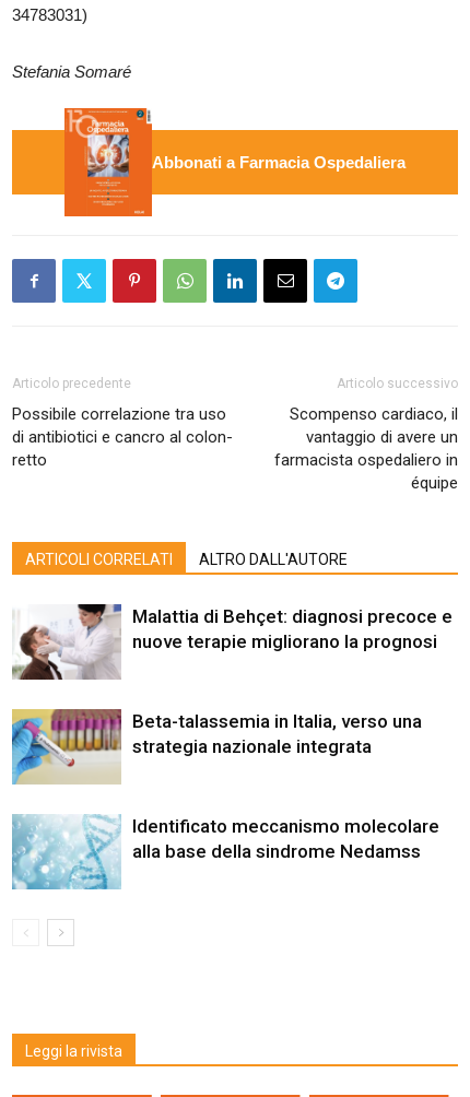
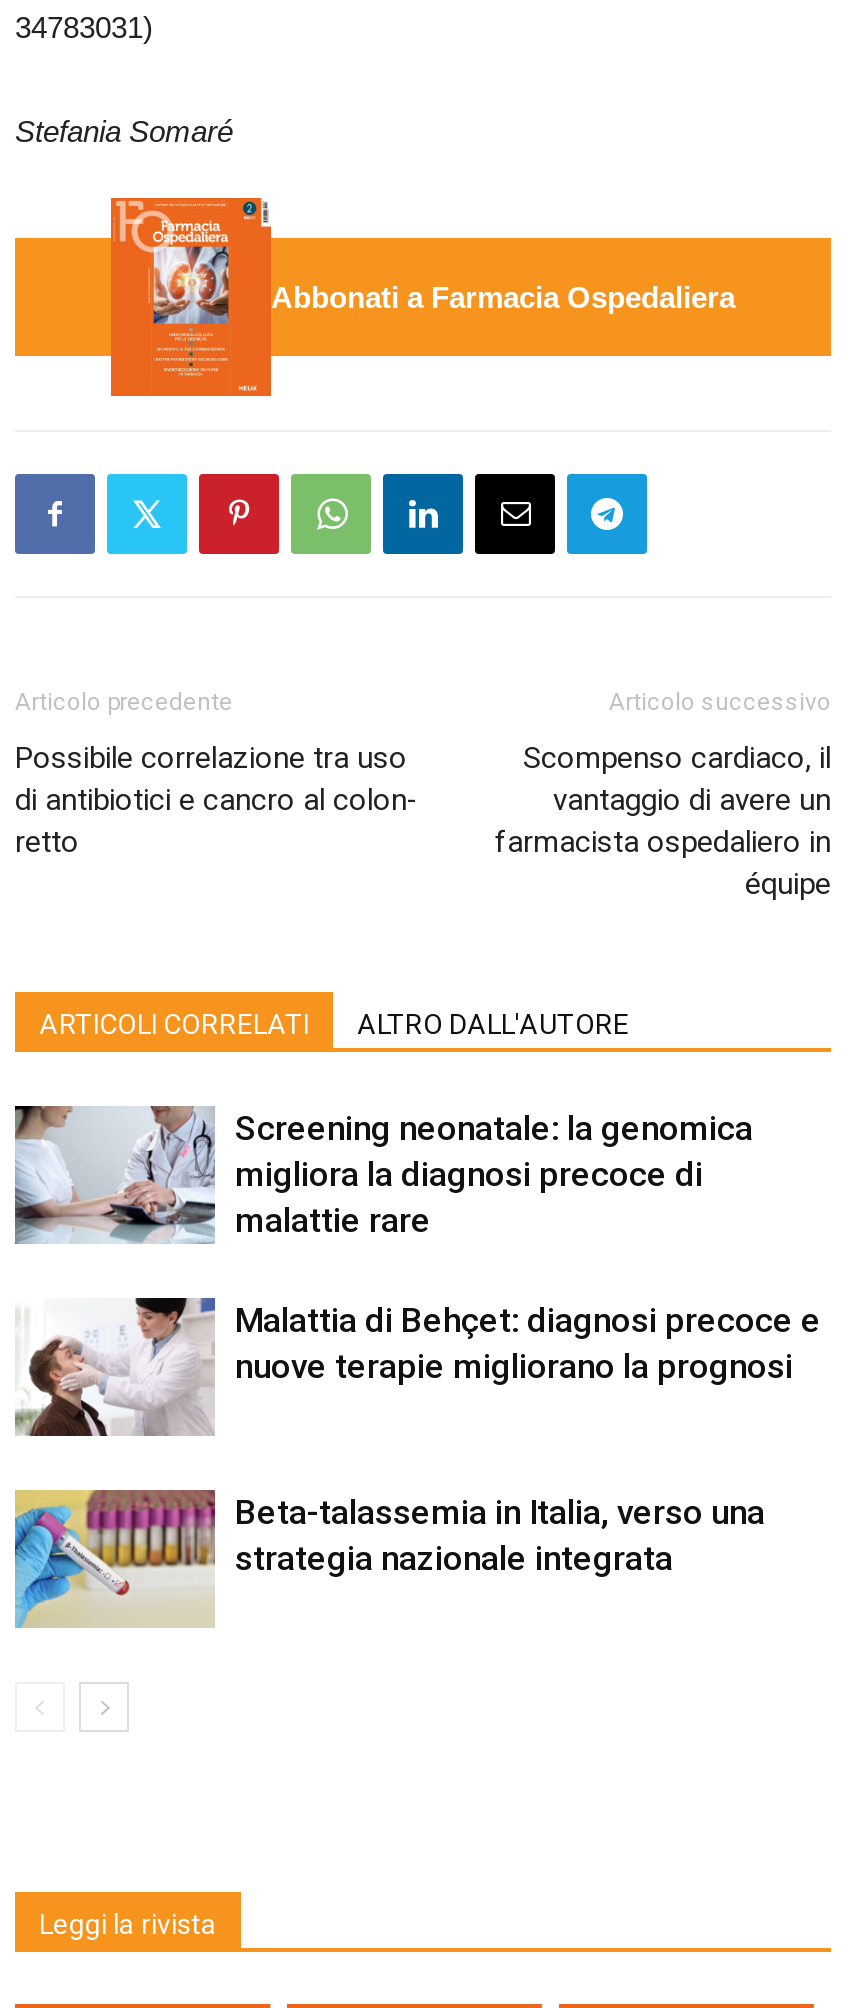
+ [image]
+ Screening neonatale: la genomica
+ migliora la diagnosi precoce di
+ malattie rare

moved down: [image] | Malattia di Behçet: diagnosi precoce e | nuove terapie migliorano la prognosi | Beta-talassemia in Italia, verso una | strategia nazionale integrata

- [image]
- Identificato meccanismo molecolare
- alla base della sindrome Nedamss
